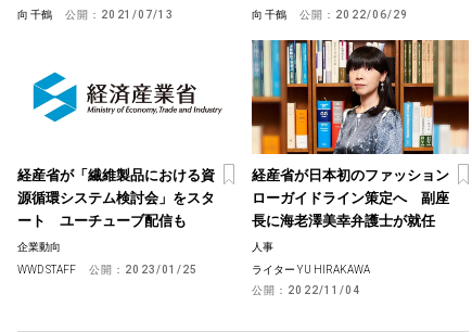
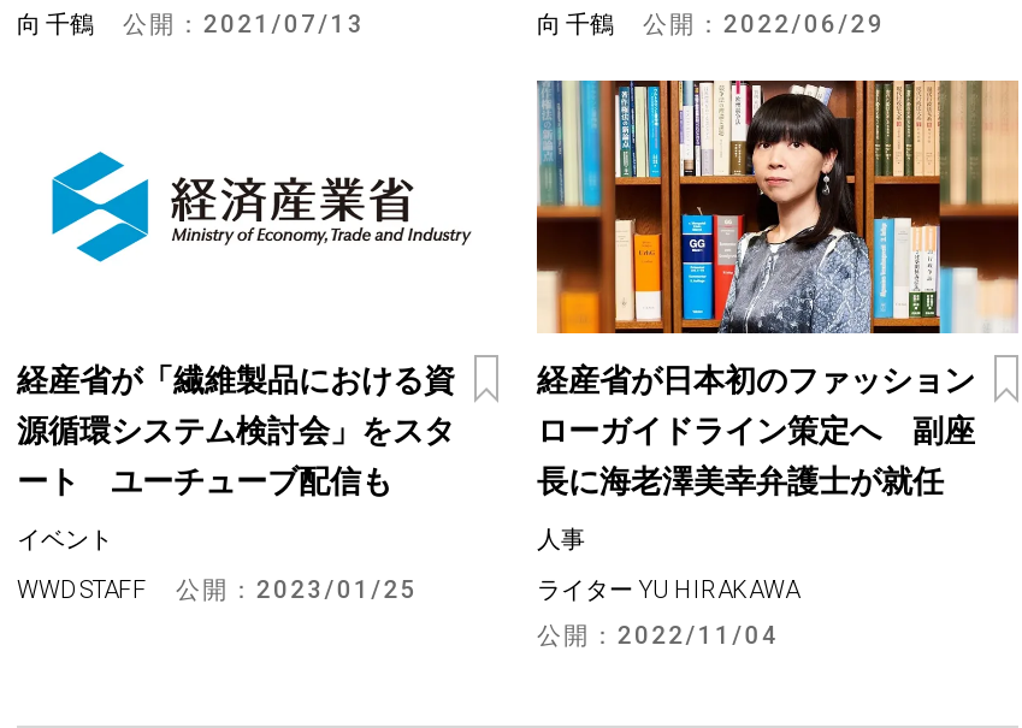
- 企業動向
+ イベント
